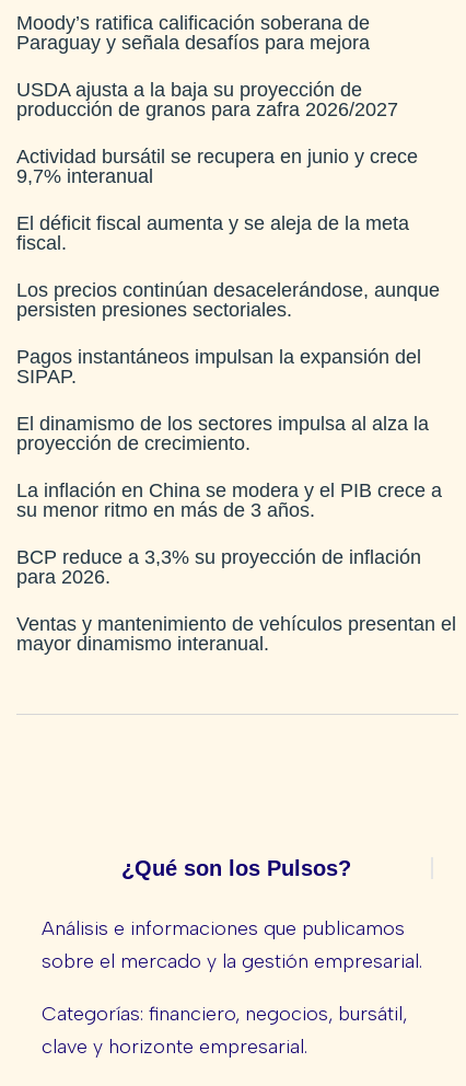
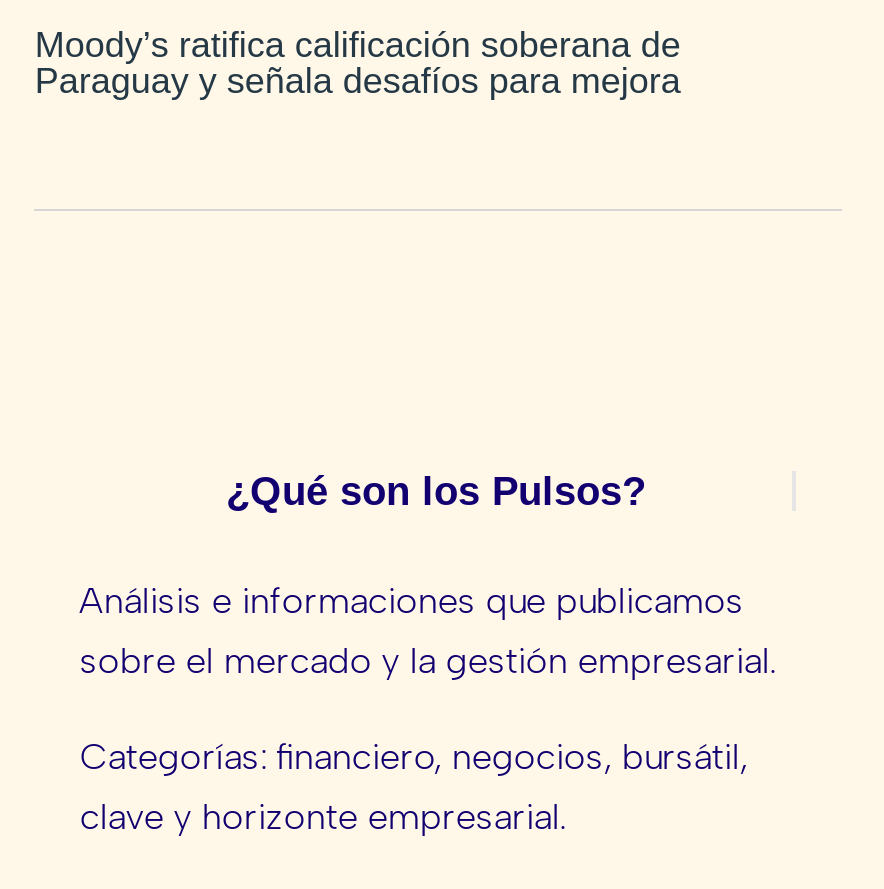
- USDA ajusta a la baja su proyección de
- producción de granos para zafra 2026/2027
- Actividad bursátil se recupera en junio y crece
- 9,7% interanual
- El déficit fiscal aumenta y se aleja de la meta
- fiscal.
- Los precios continúan desacelerándose, aunque
- persisten presiones sectoriales.
- Pagos instantáneos impulsan la expansión del
- SIPAP.
- El dinamismo de los sectores impulsa al alza la
- proyección de crecimiento.
- La inflación en China se modera y el PIB crece a
- su menor ritmo en más de 3 años.
- BCP reduce a 3,3% su proyección de inflación
- para 2026.
- Ventas y mantenimiento de vehículos presentan el
- mayor dinamismo interanual.
